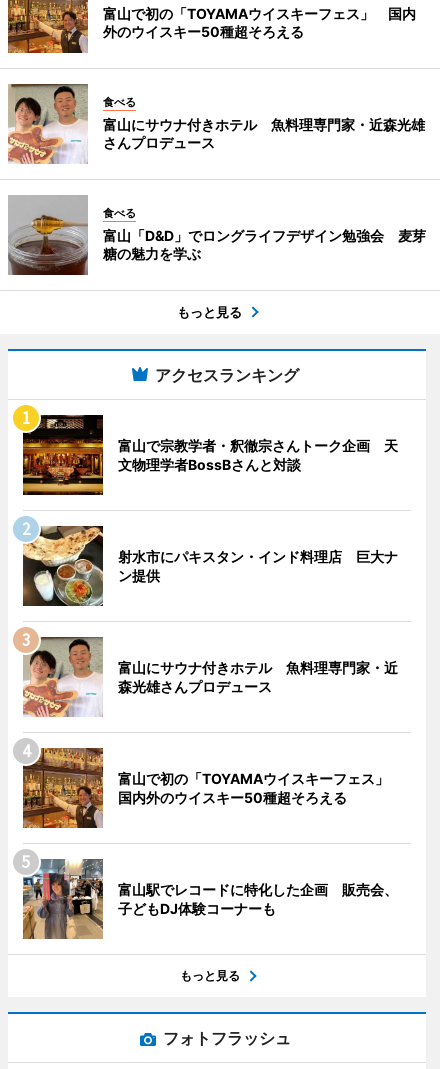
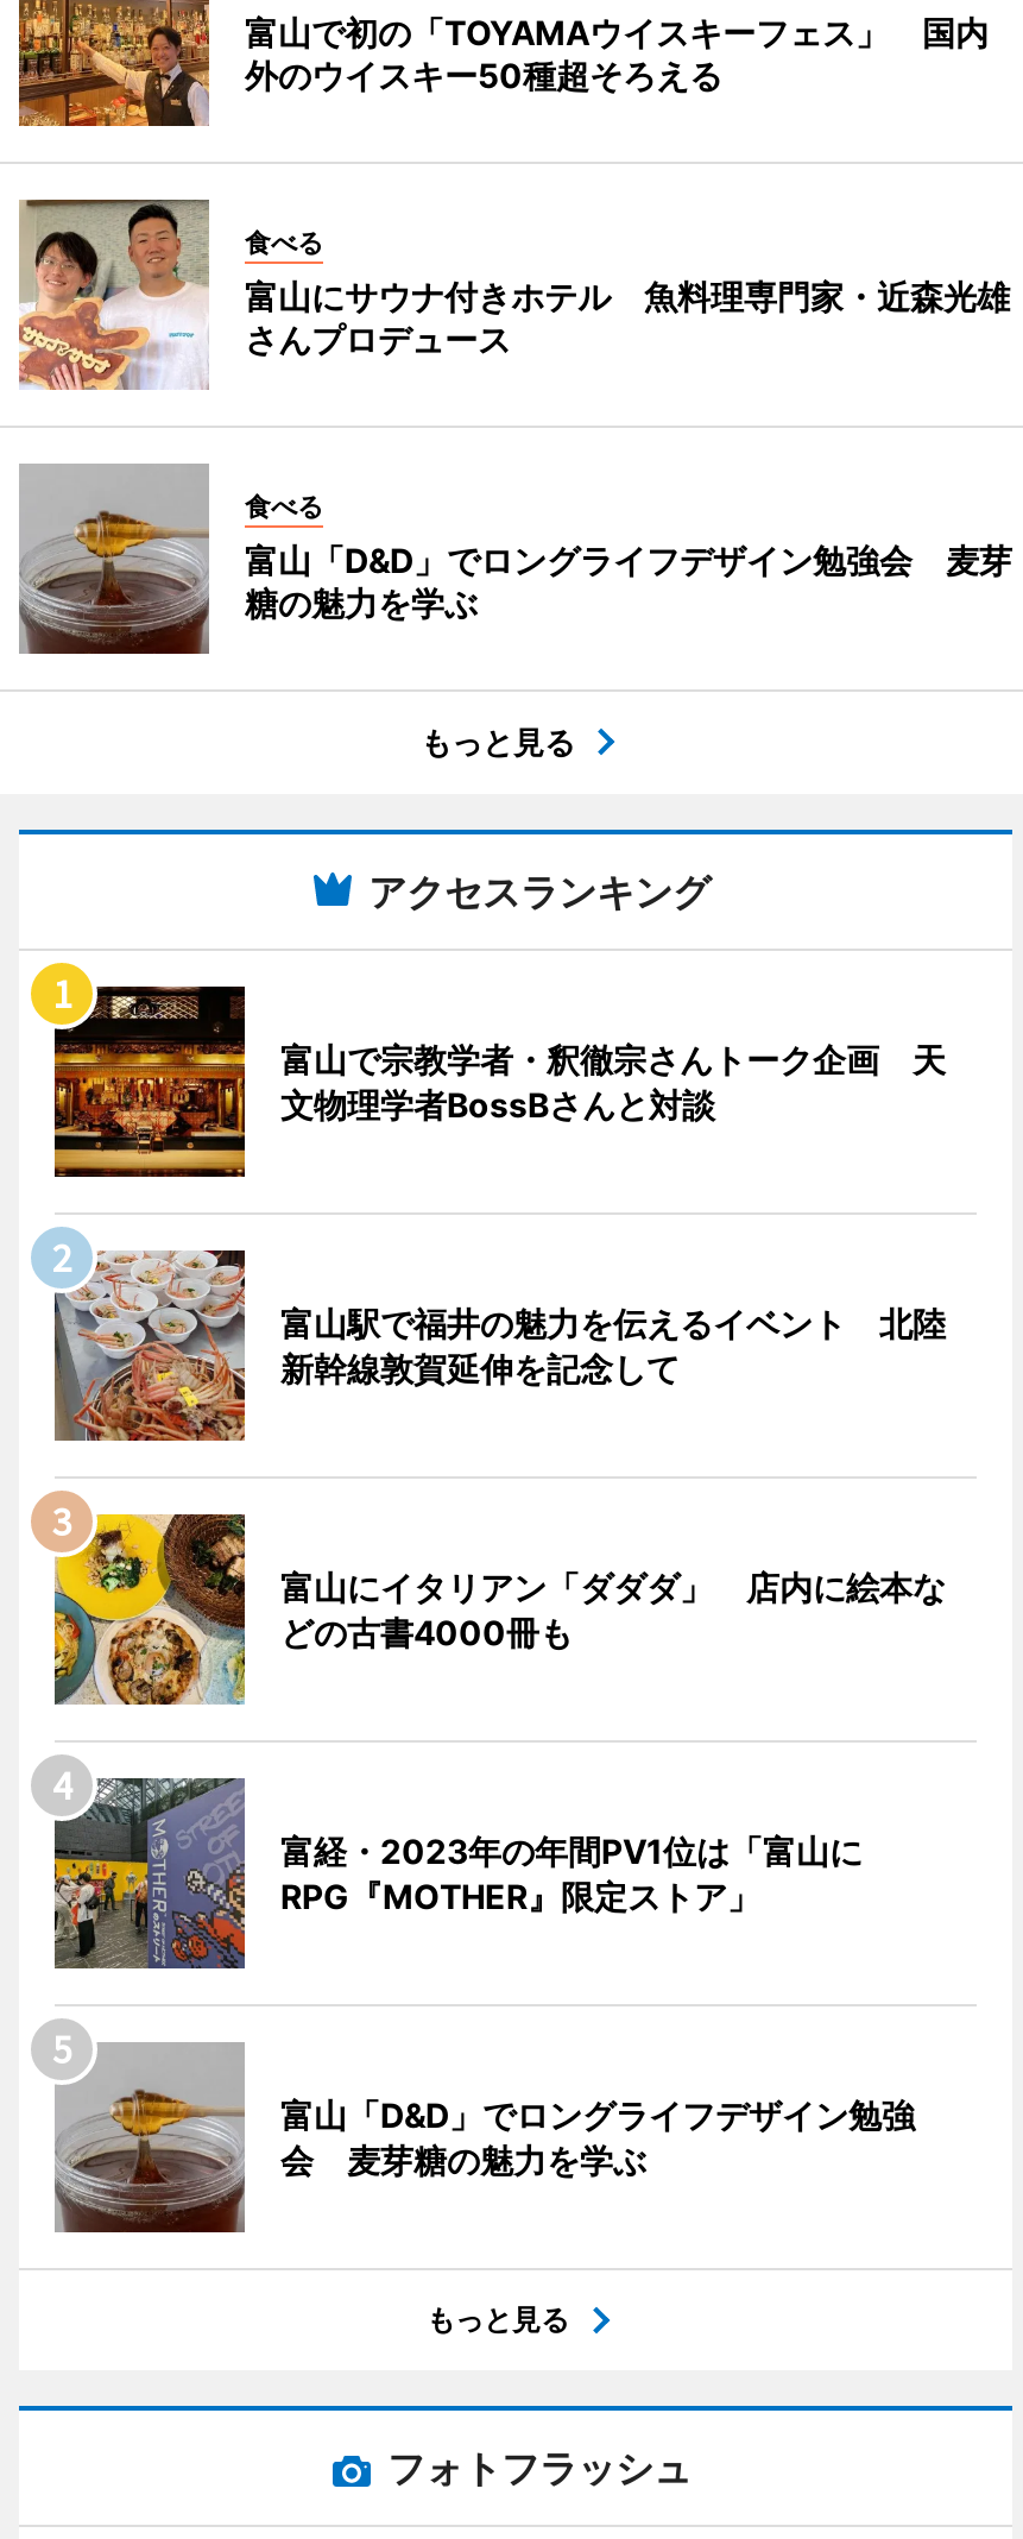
- [image]
- 射水市にパキスタン・インド料理店 巨大ナ
- ン提供
+ [image]
+ 富山駅で福井の魅力を伝えるイベント 北陸
+ 新幹線敦賀延伸を記念して

- [image]
- 富山にサウナ付きホテル 魚料理専門家・近
- 森光雄さんプロデュース
+ [image]
+ 富山にイタリアン「ダダダ」 店内に絵本な
+ どの古書4000冊も

- [image]
- 富山で初の「TOYAMAウイスキーフェス」
- 国内外のウイスキー50種超そろえる
+ [image]
+ 富経・2023年の年間PV1位は「富山に
+ RPG『MOTHER』限定ストア」

- [image]
- 富山駅でレコードに特化した企画 販売会、
- 子どもDJ体験コーナーも
+ [image]
+ 富山「D&D」でロングライフデザイン勉強
+ 会 麦芽糖の魅力を学ぶ
